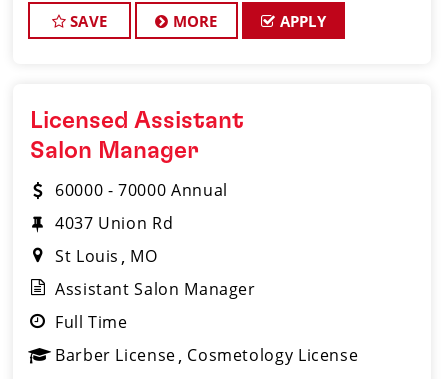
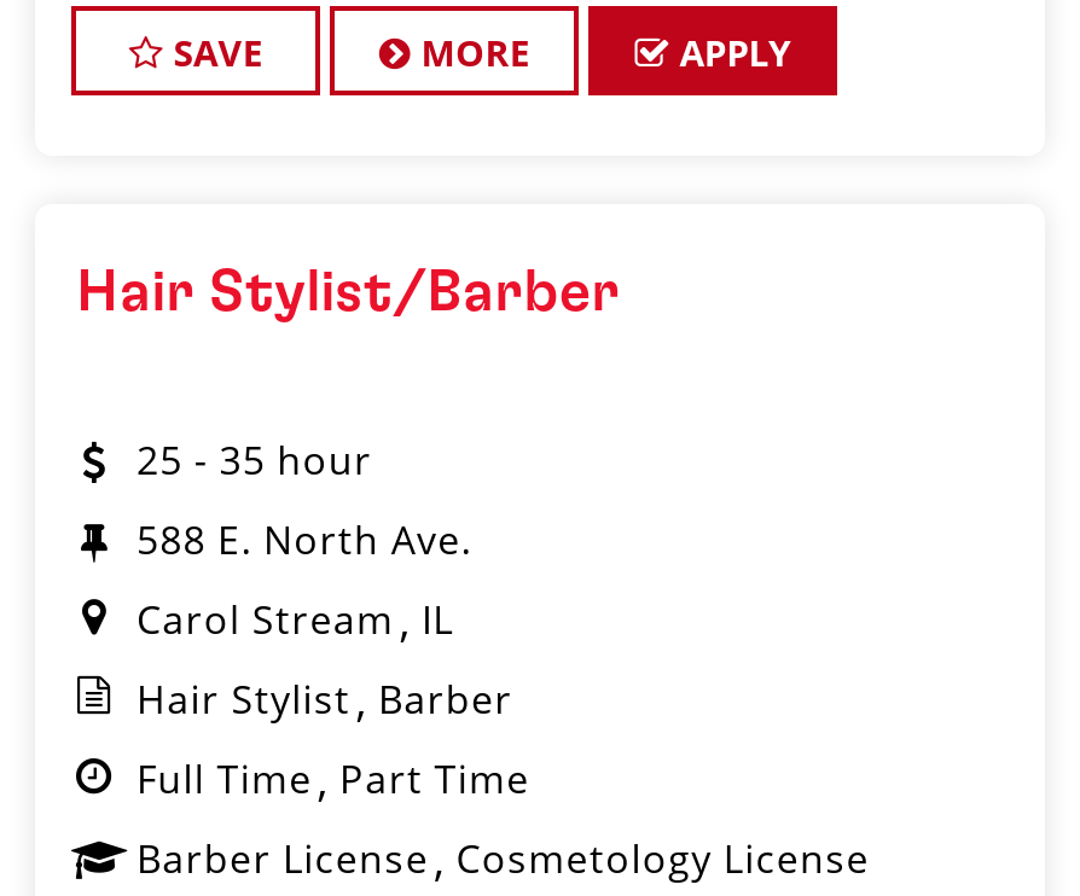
- Licensed Assistant
- Salon Manager
+ Hair Stylist/Barber

- 60000 - 70000 Annual
+ 25 - 35 hour

- 4037 Union Rd
+ 588 E. North Ave.

- St Louis MO
+ Carol Stream IL

- Assistant Salon Manager
+ Hair Stylist Barber

- Full Time
+ Full Time Part Time
